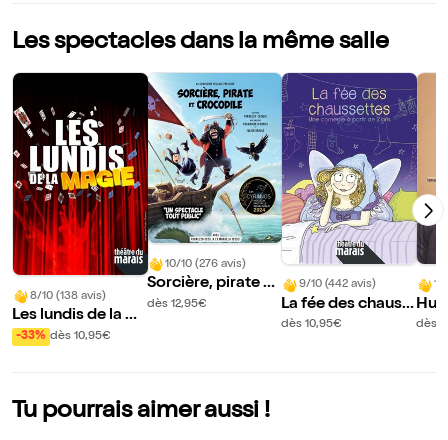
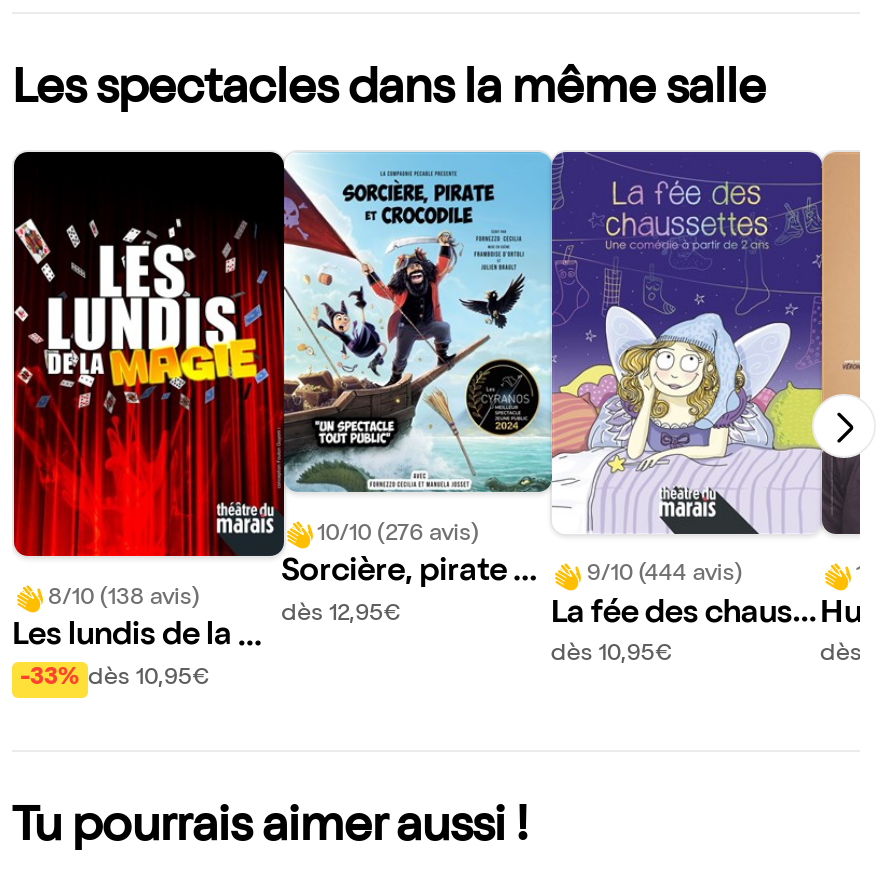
- 9/10 (442 avis)
+ 9/10 (444 avis)
